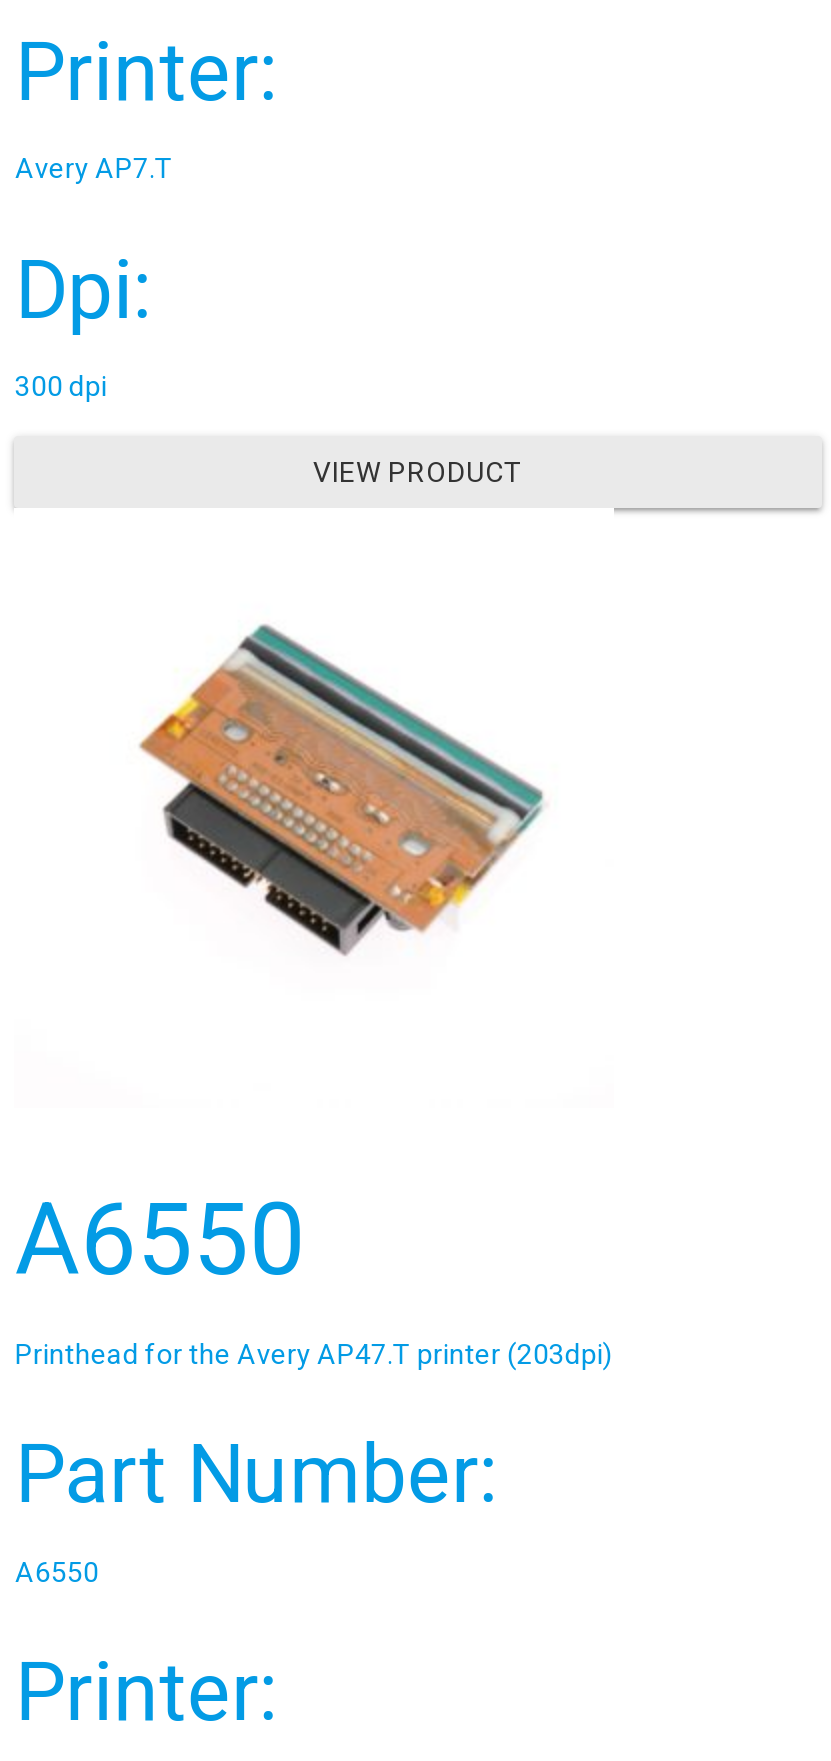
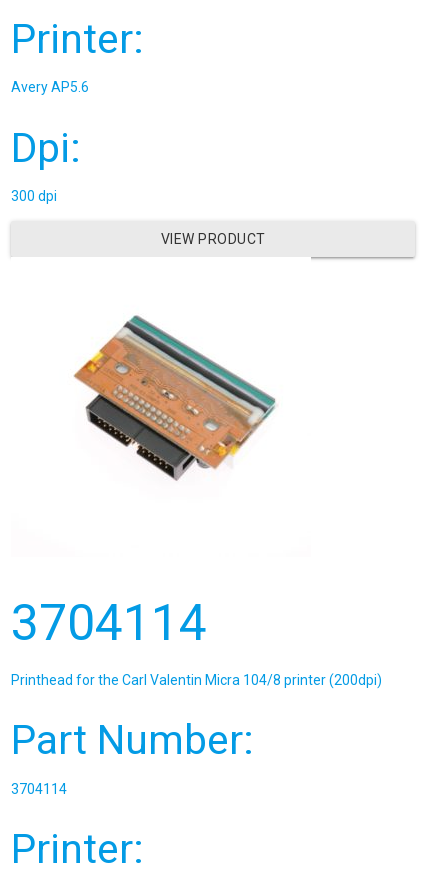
- Avery AP7.T
+ Avery AP5.6

- A6550
- Printhead for the Avery AP47.T printer (203dpi)
+ 3704114
+ Printhead for the Carl Valentin Micra 104/8 printer (200dpi)

- A6550
+ 3704114
